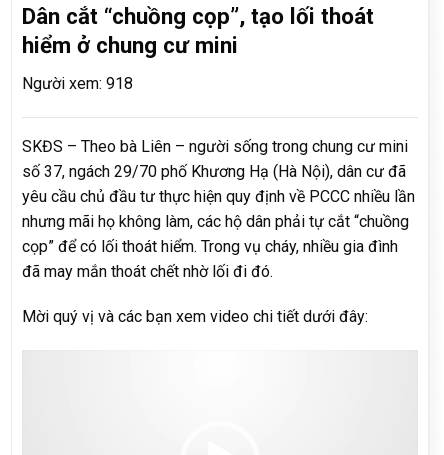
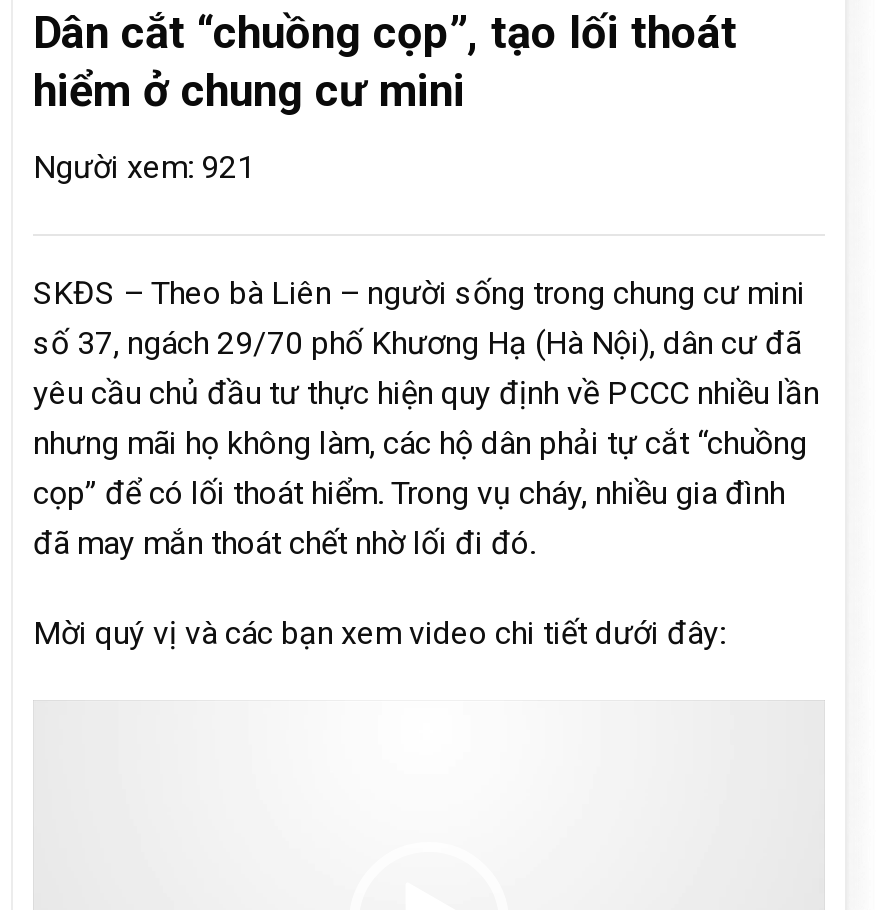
- Người xem: 918
+ Người xem: 921
